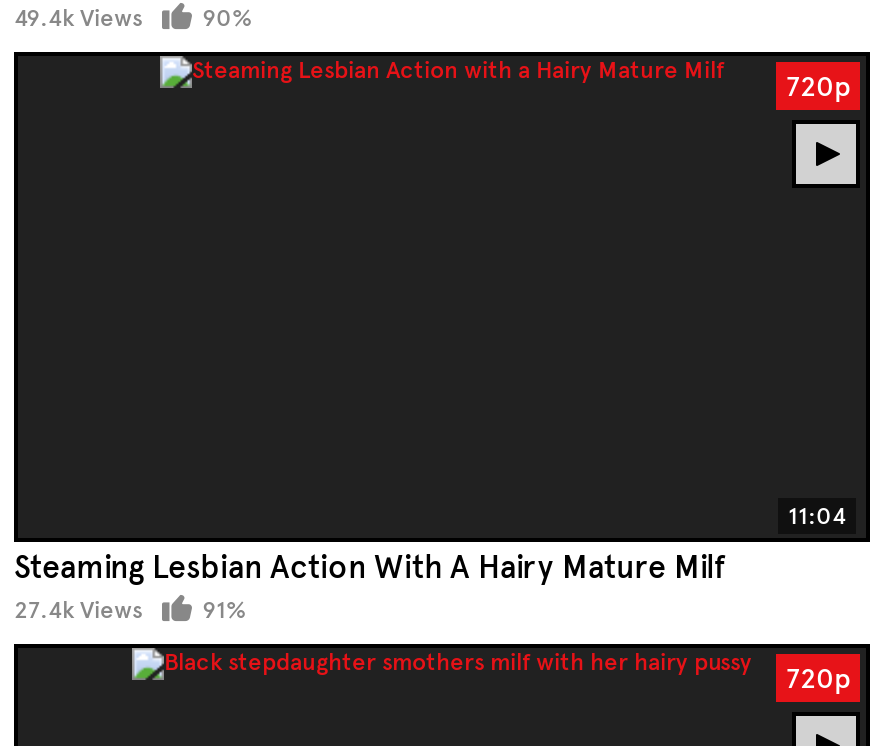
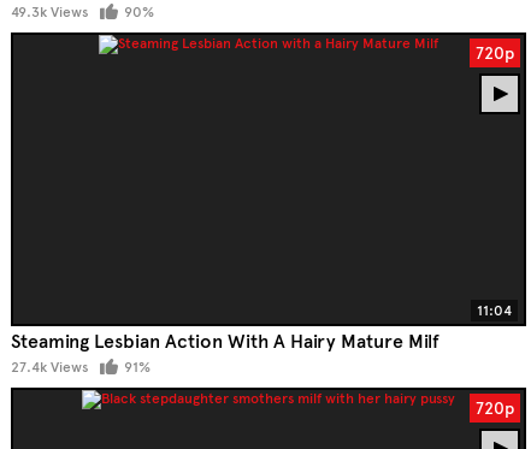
- 49.4k Views
+ 49.3k Views
